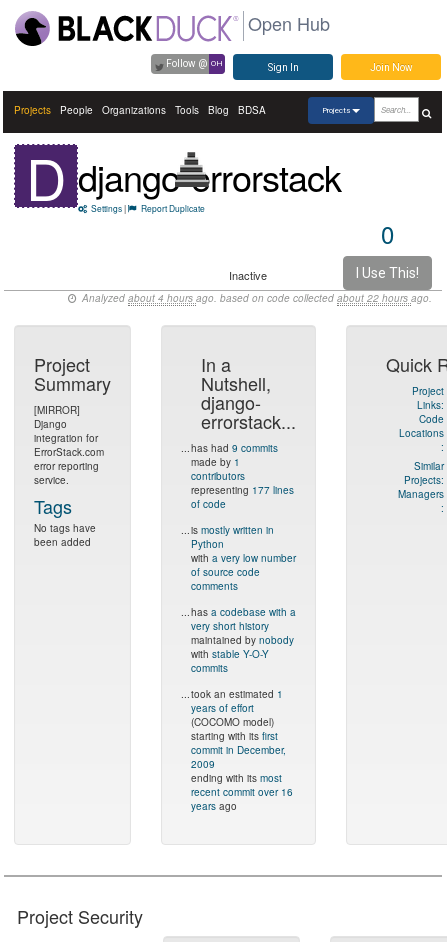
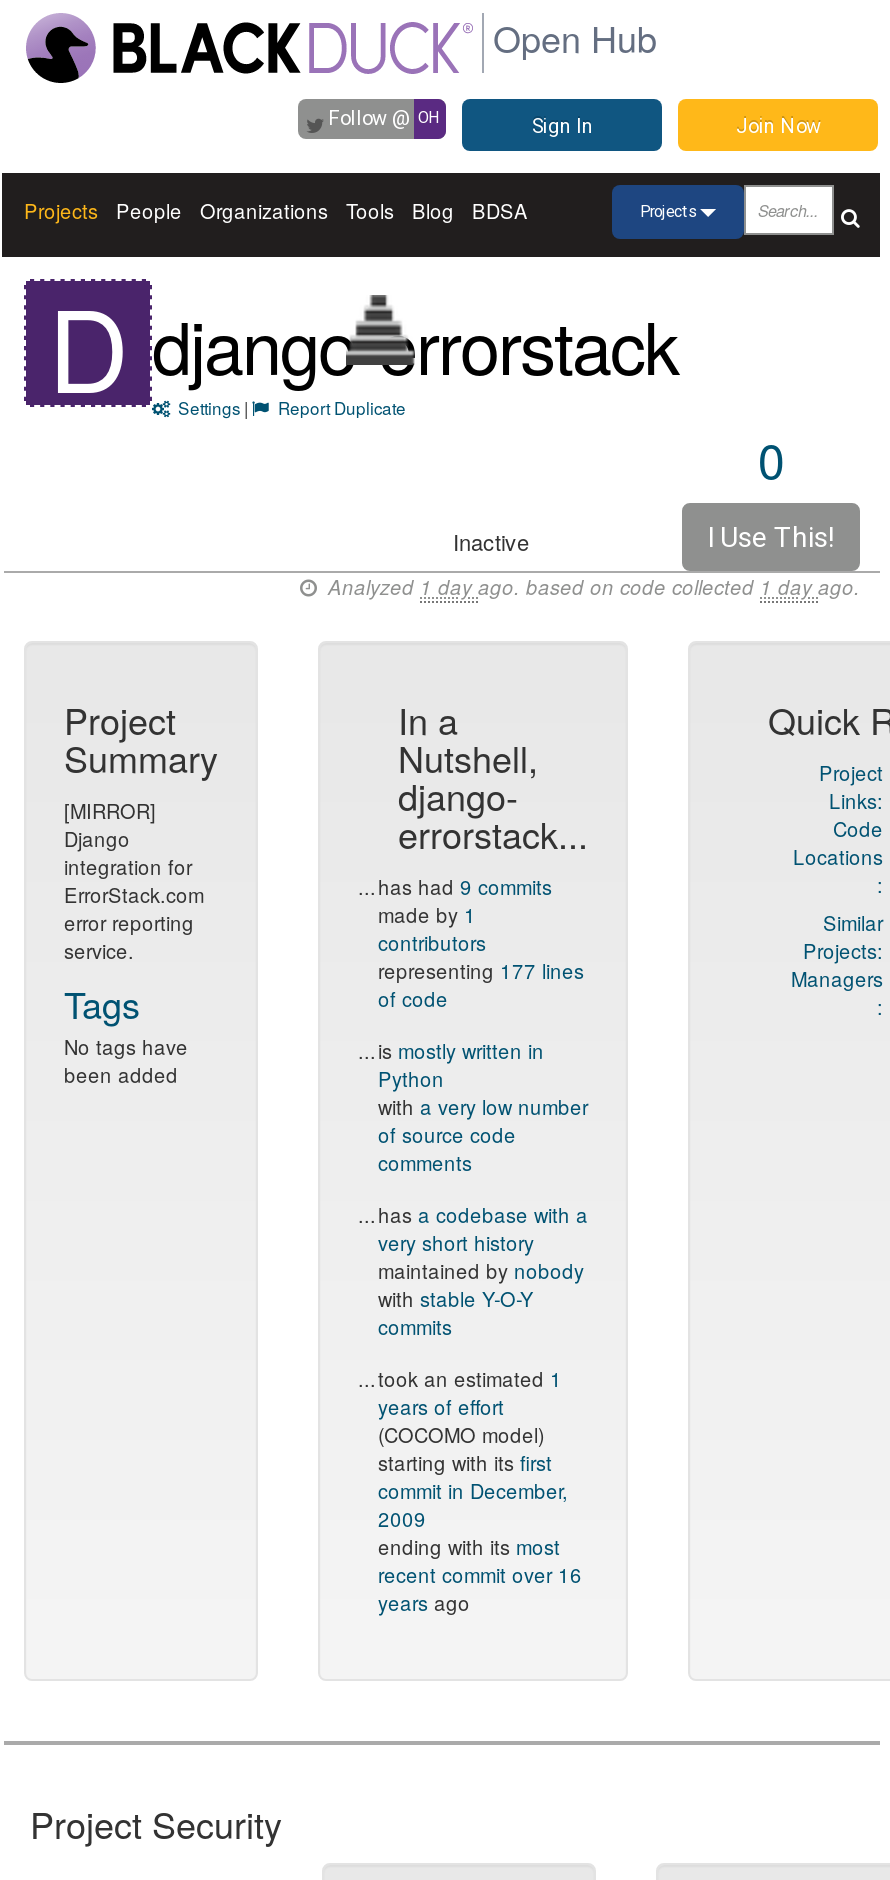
- Analyzedabout 4 hoursago. based on code collectedabout 22 hoursago.
+ Analyzed1 dayago. based on code collected1 dayago.
